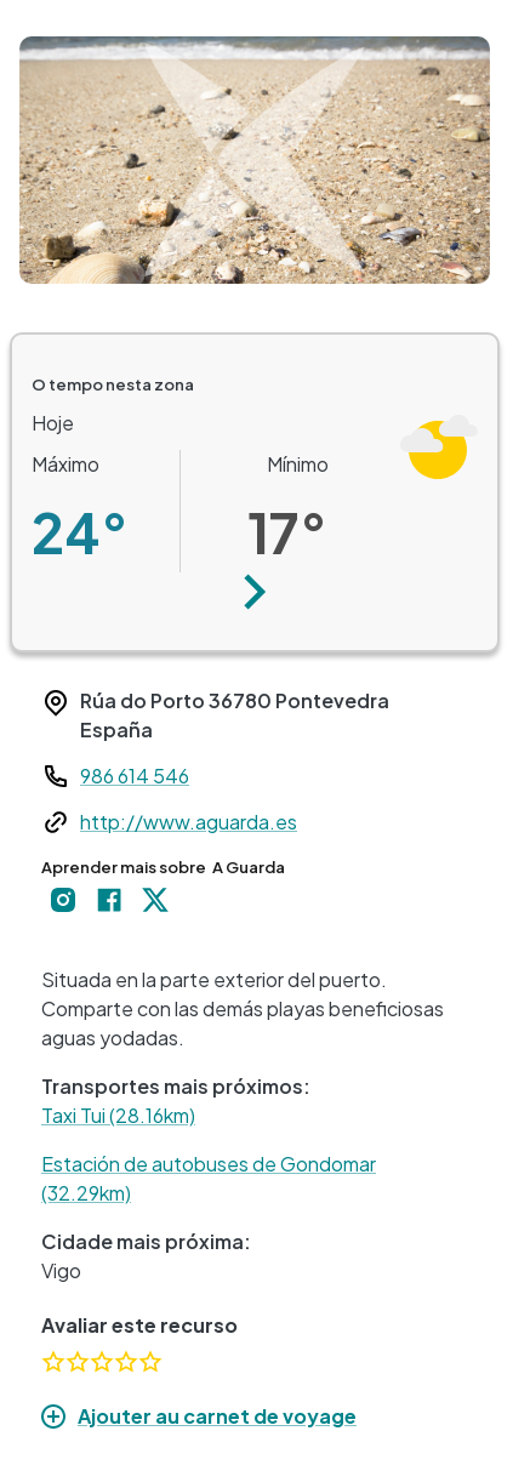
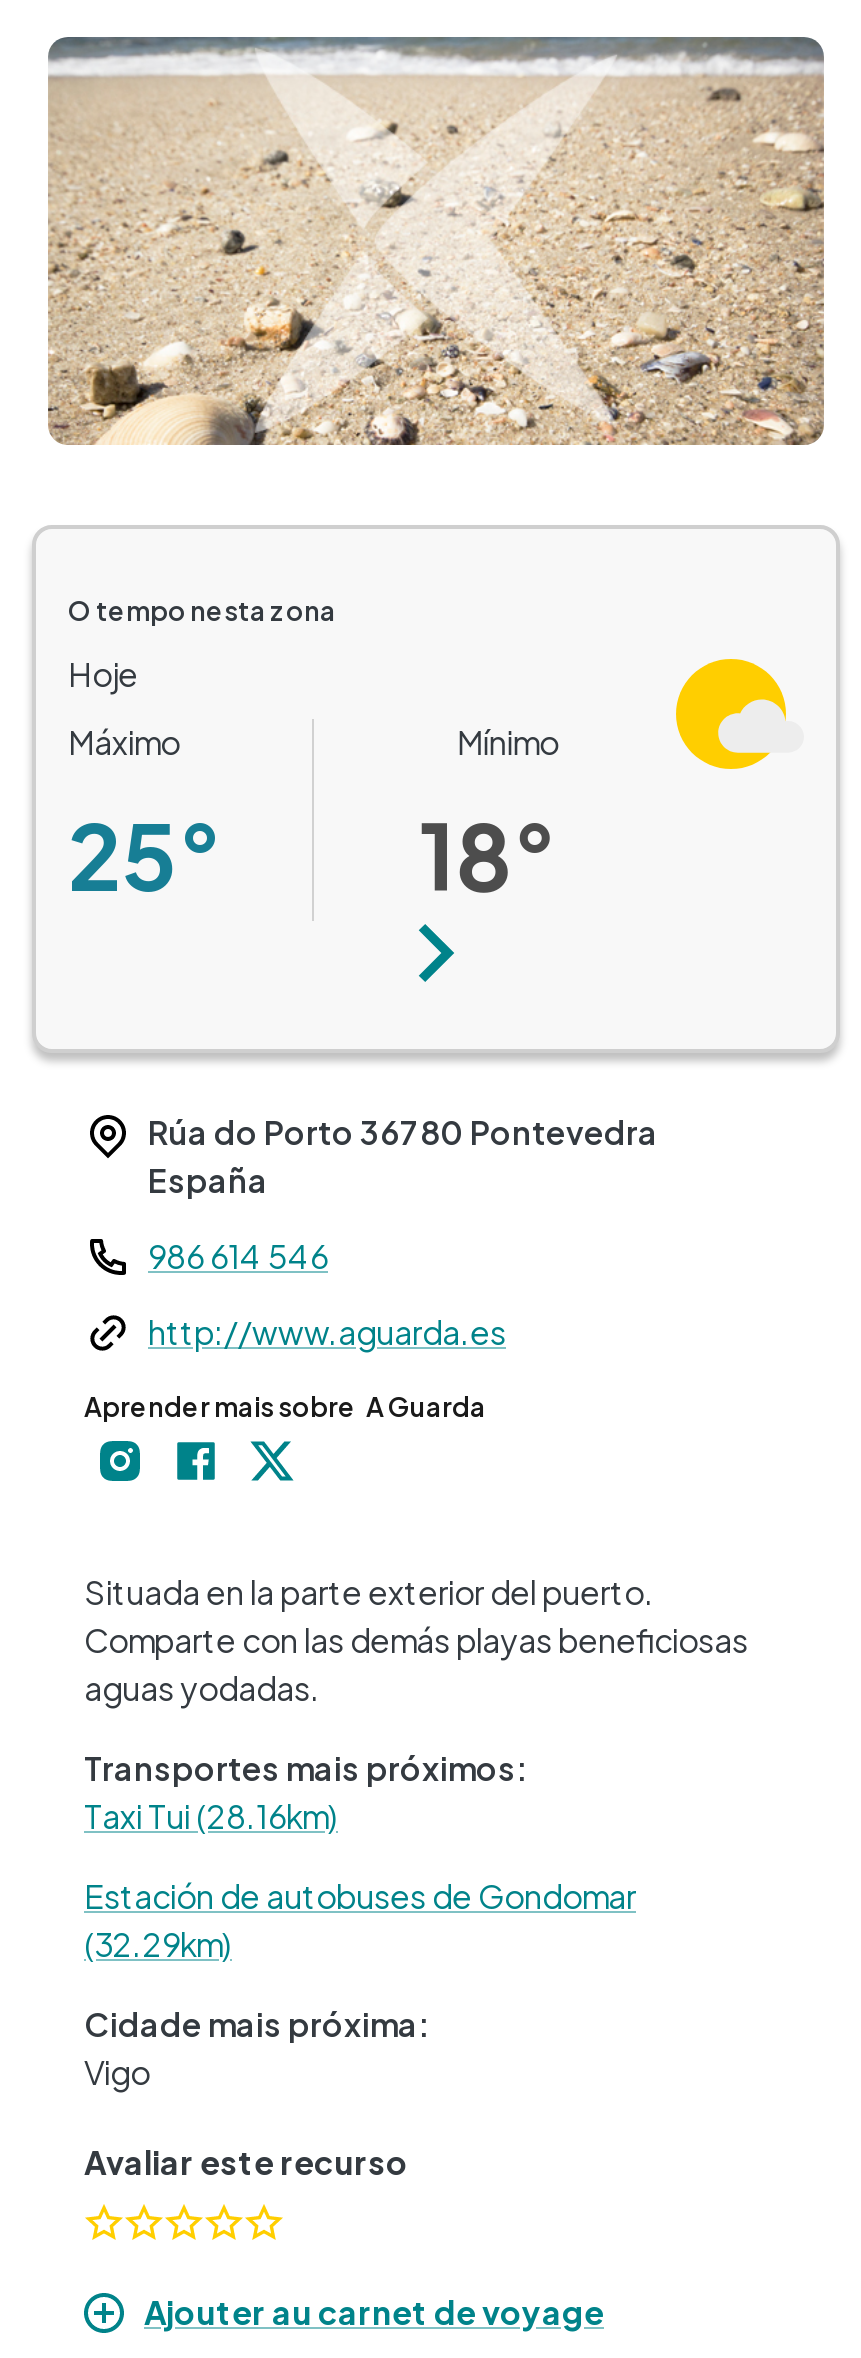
- [image]
+ [image]

- 24°
+ 25°

- 17°
+ 18°
